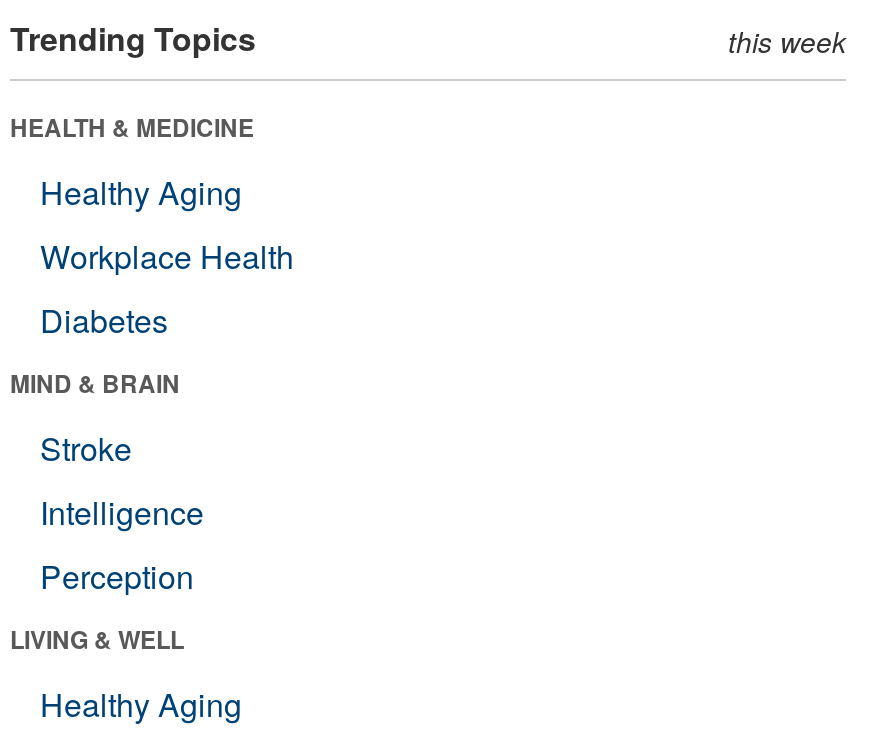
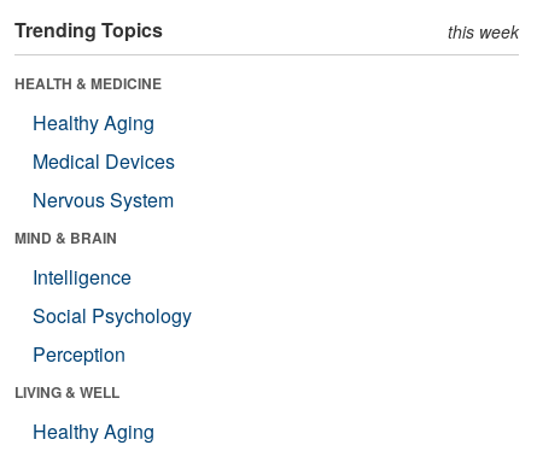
- Workplace Health
- Diabetes
+ Medical Devices
+ Nervous System

- Stroke

moved up: Intelligence

+ Social Psychology
